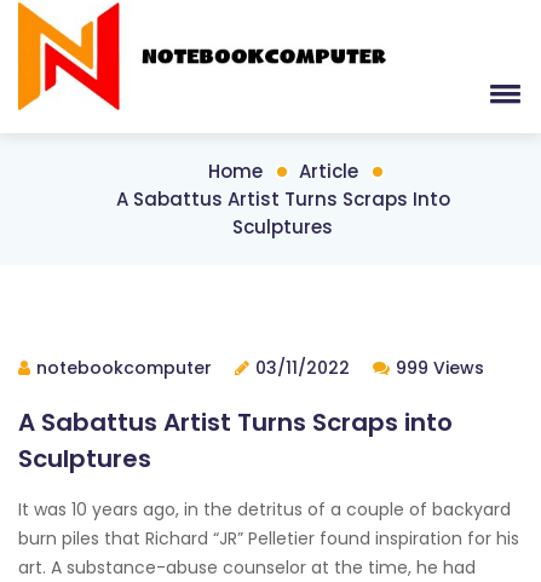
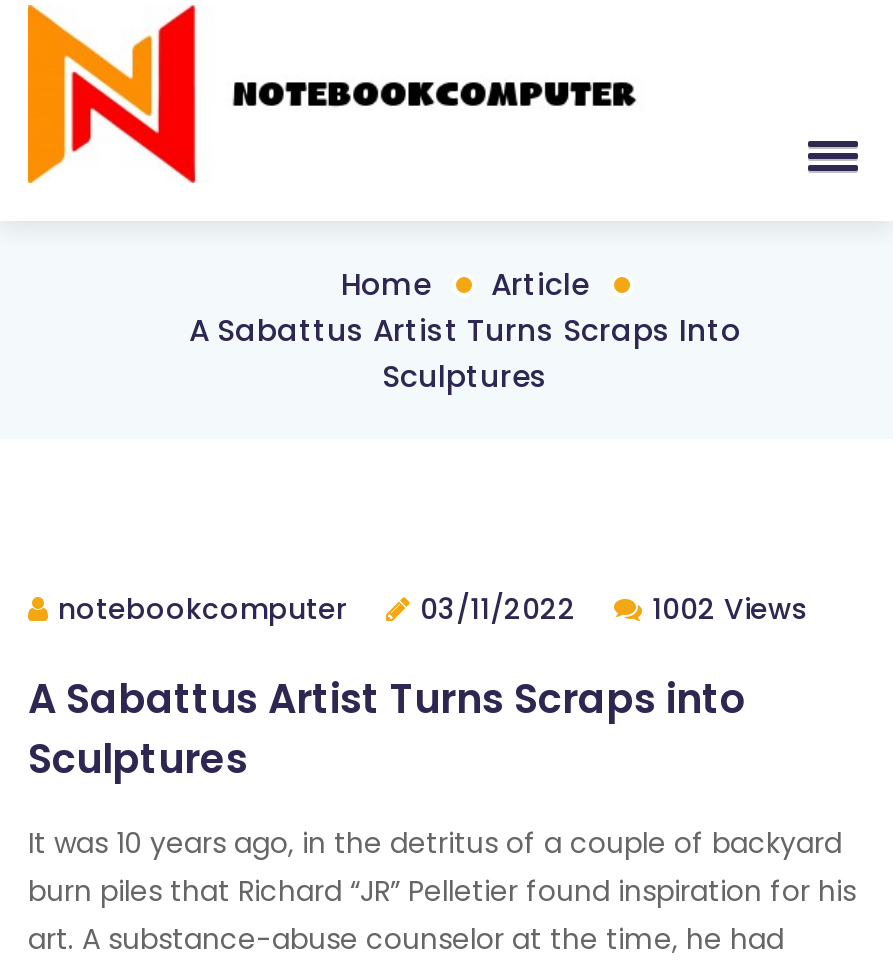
- notebookcomputer 03/11/2022 999 Views
+ notebookcomputer 03/11/2022 1002 Views
